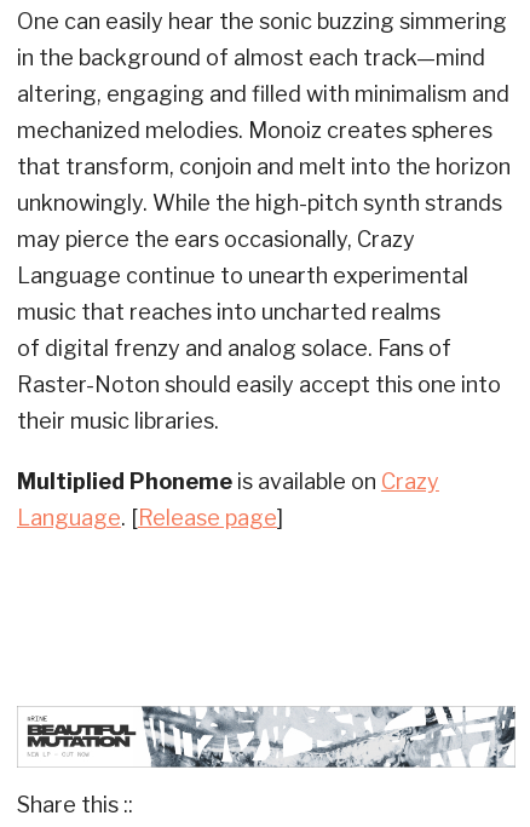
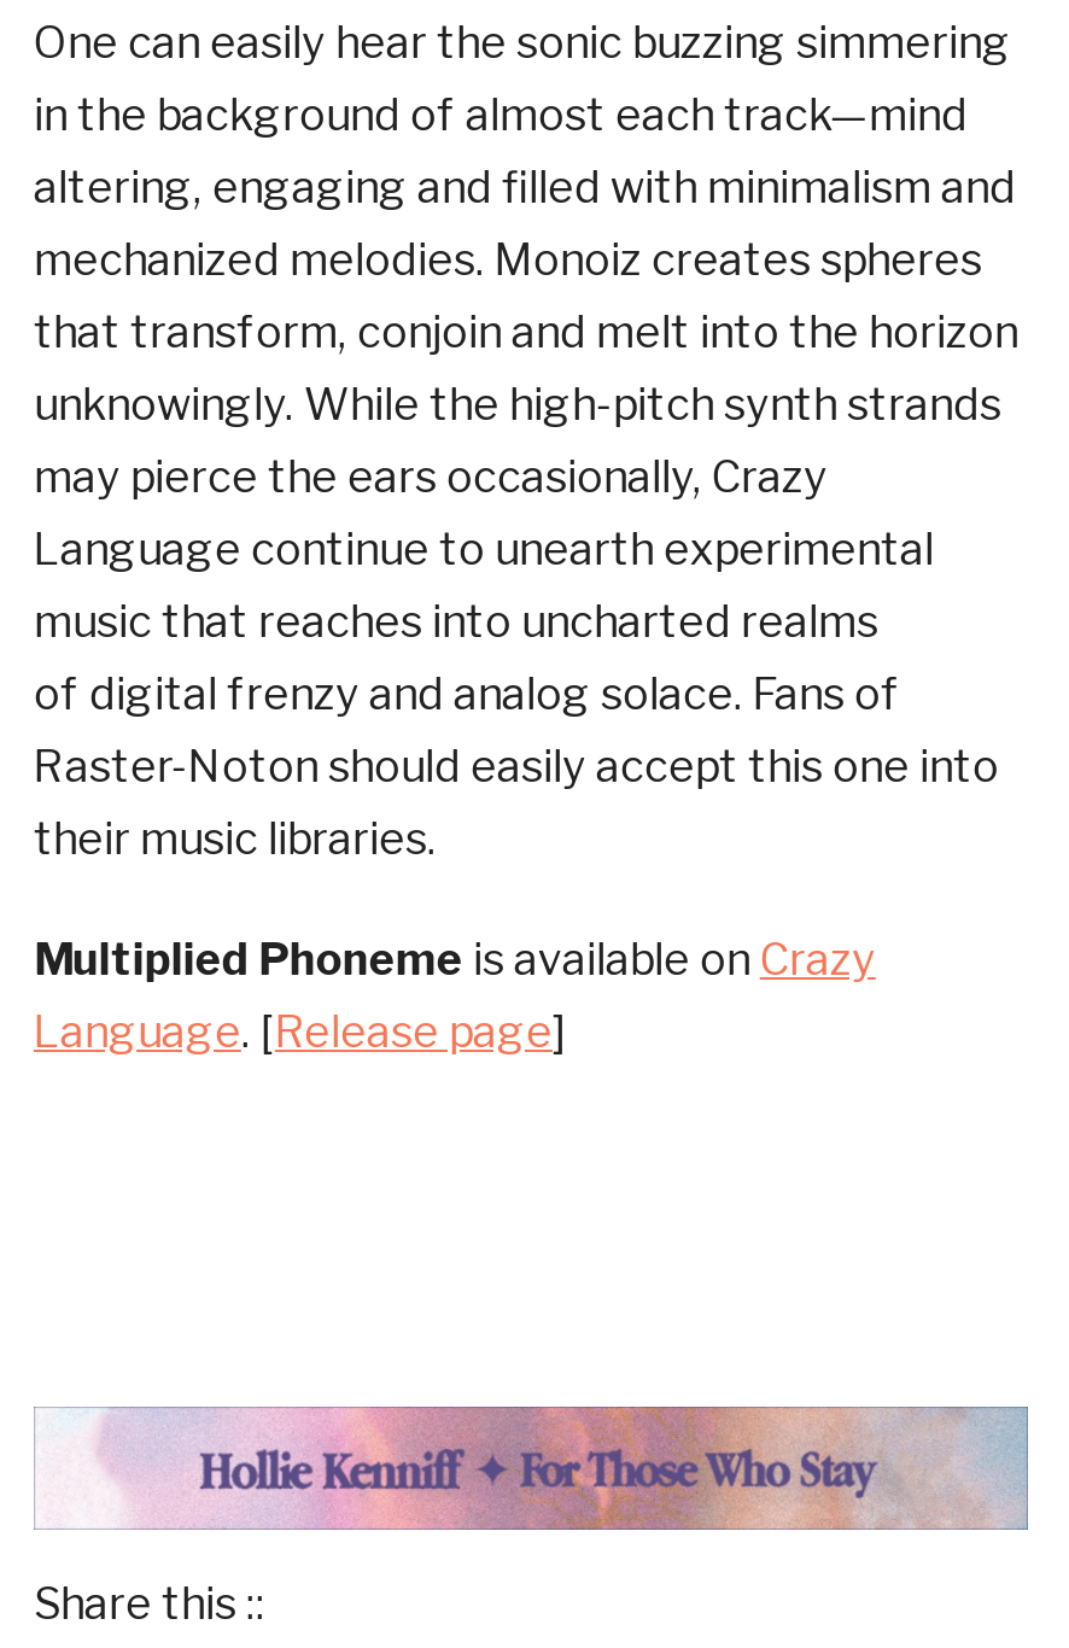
- [image]
+ [image]
